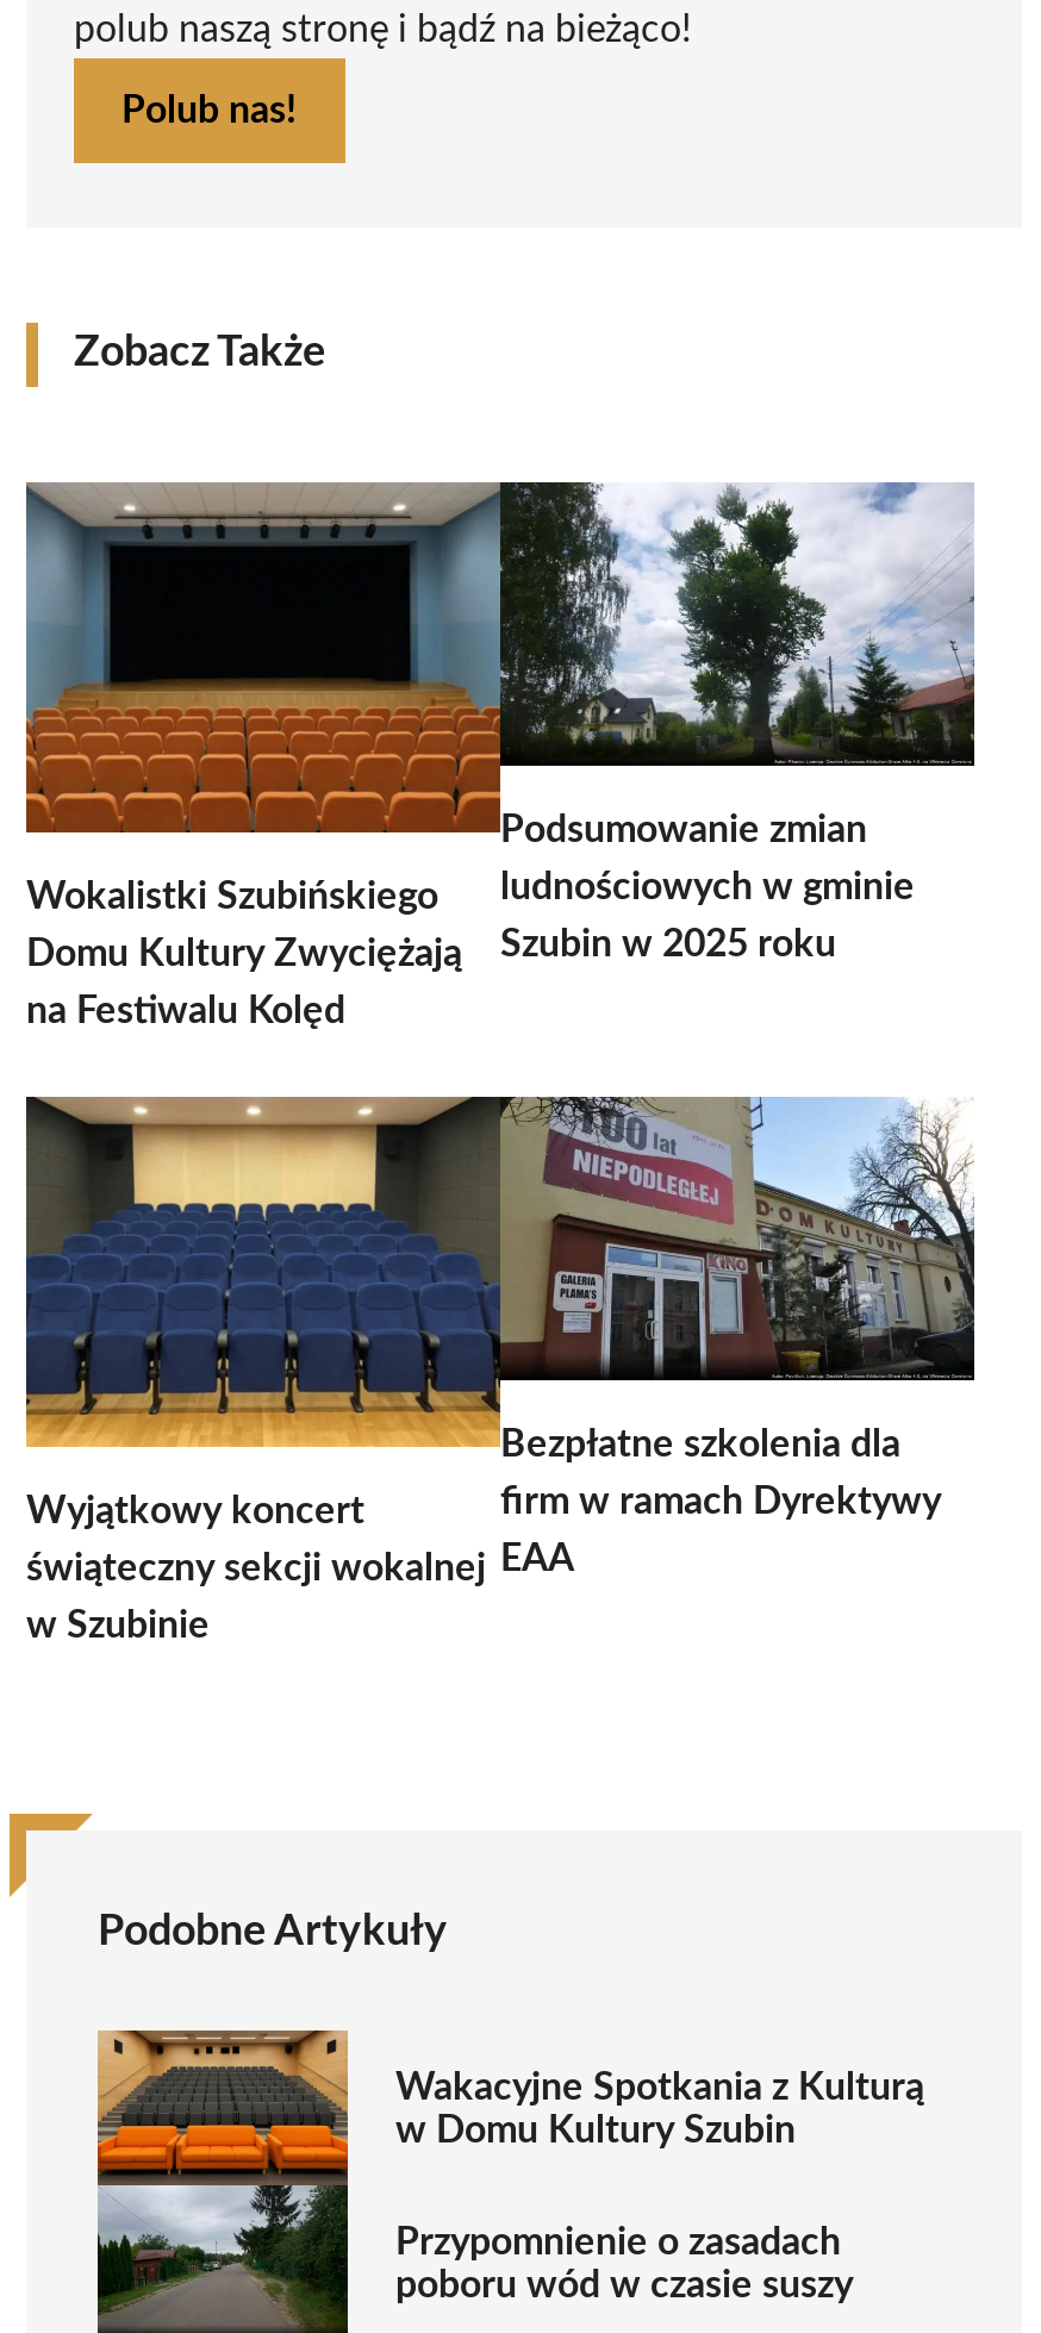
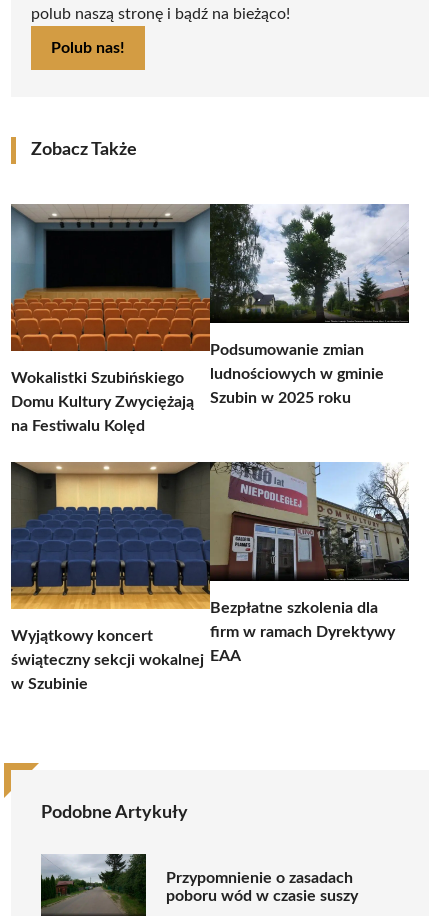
- [image]
- Wakacyjne Spotkania z Kulturą
- w Domu Kultury Szubin
